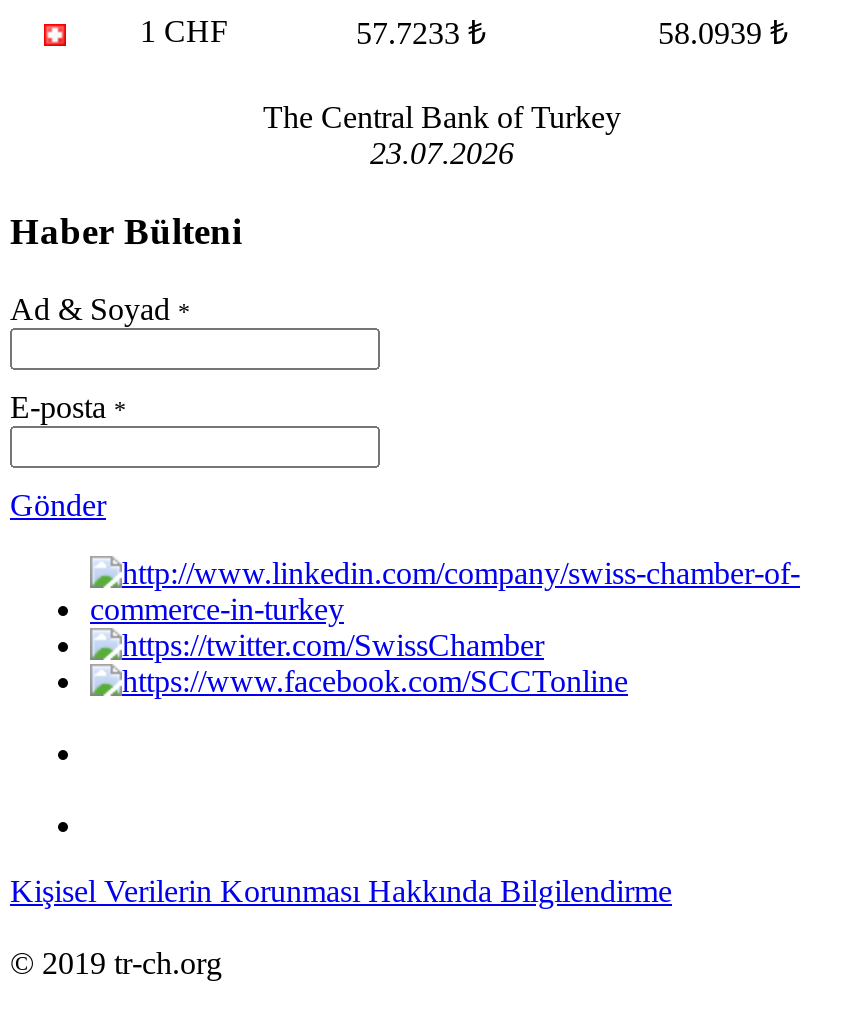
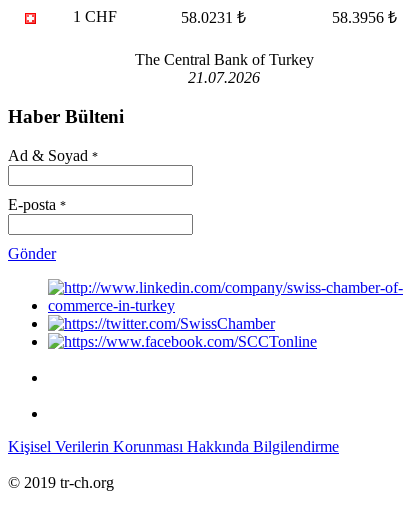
- 57.7233 ₺
+ 58.0231 ₺

- 58.0939 ₺
+ 58.3956 ₺

- 23.07.2026
+ 21.07.2026
